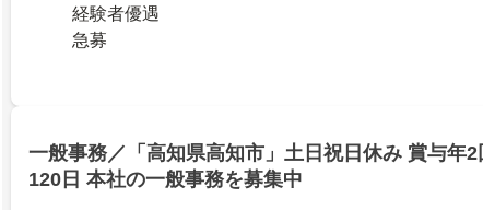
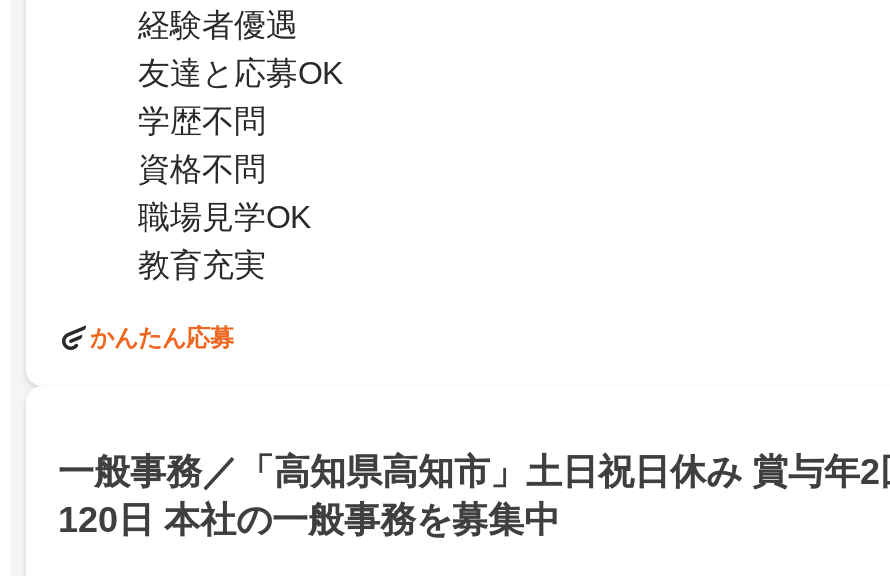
- 急募
+ 友達と応募OK
+ 学歴不問
+ 資格不問
+ 職場見学OK
+ 教育充実
+ かんたん応募
